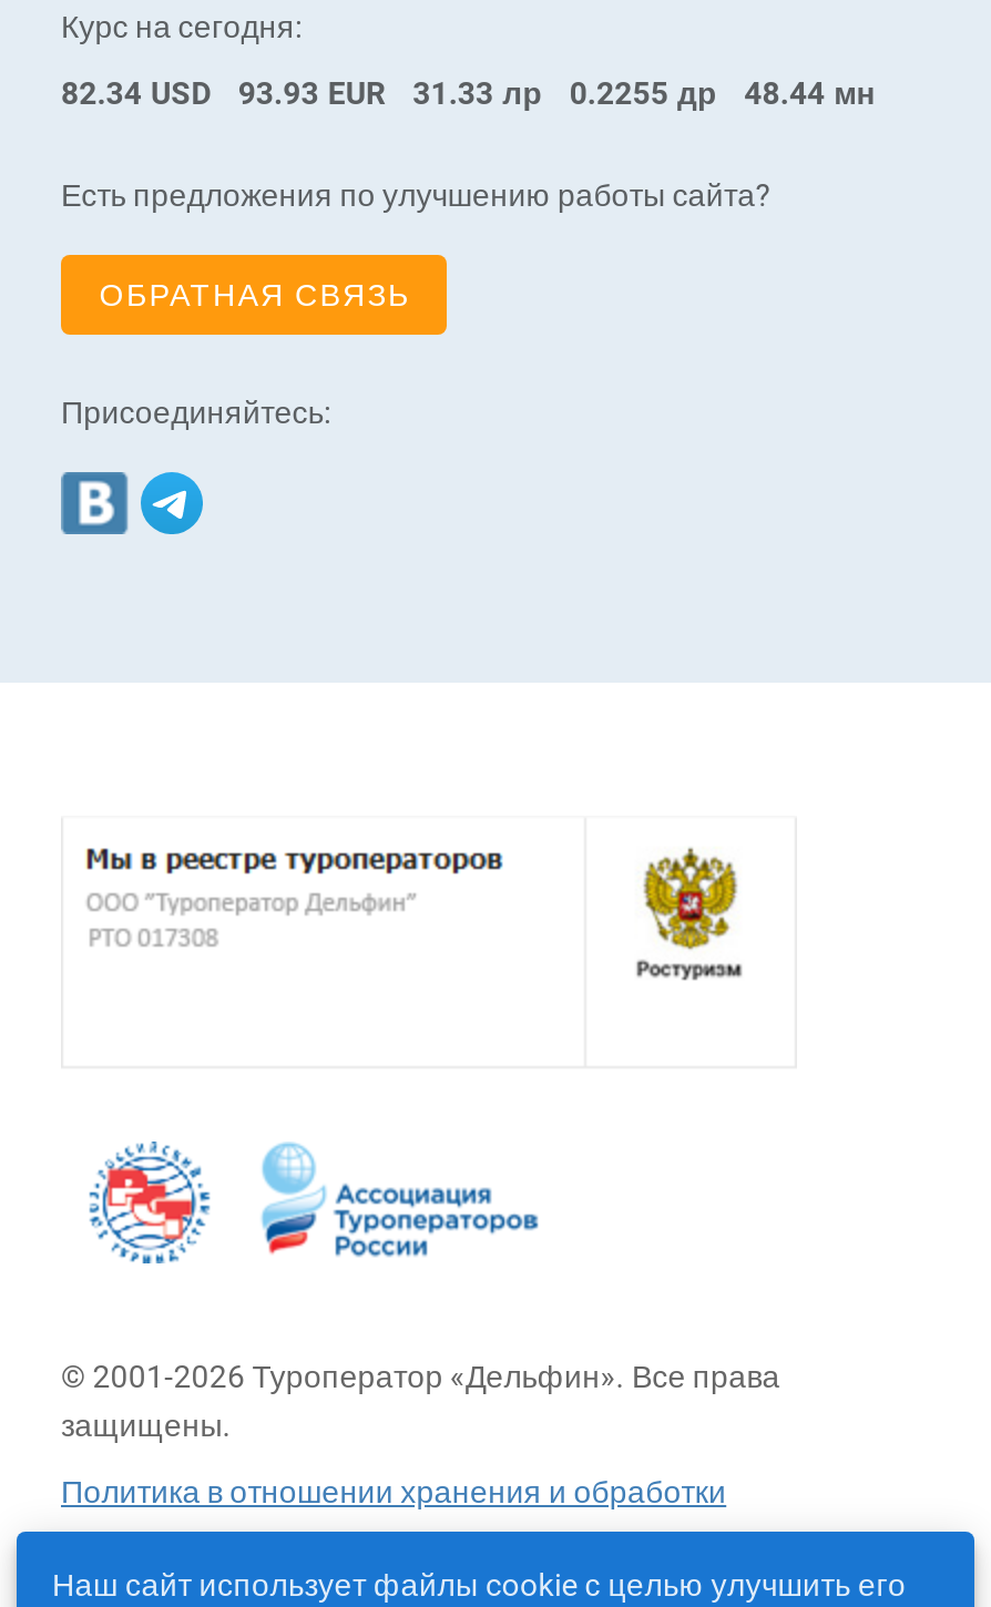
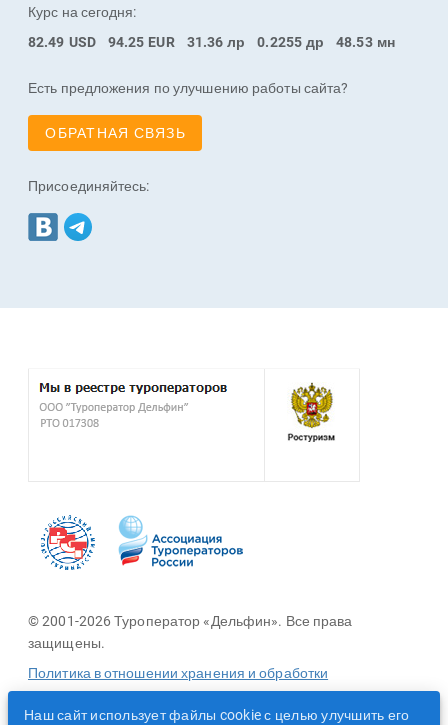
- 82.34 USD
+ 82.49 USD

- 93.93 EUR
+ 94.25 EUR

- 31.33 лр
+ 31.36 лр

- 48.44 мн
+ 48.53 мн
